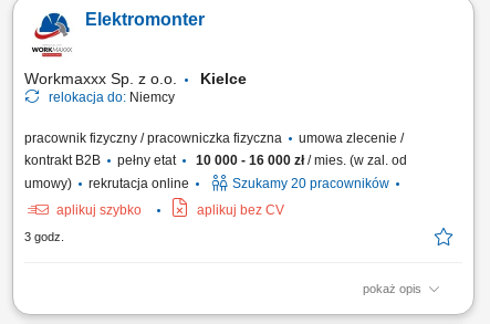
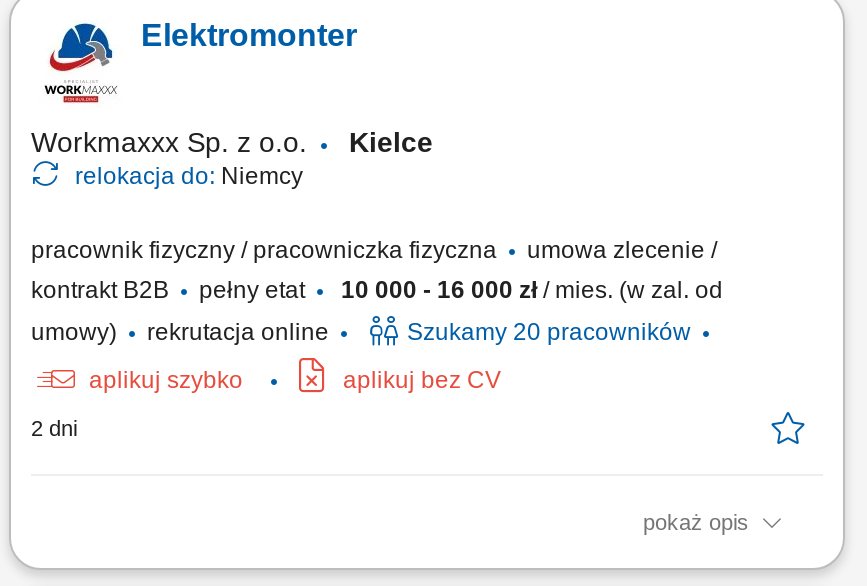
- 3 godz.
+ 2 dni
